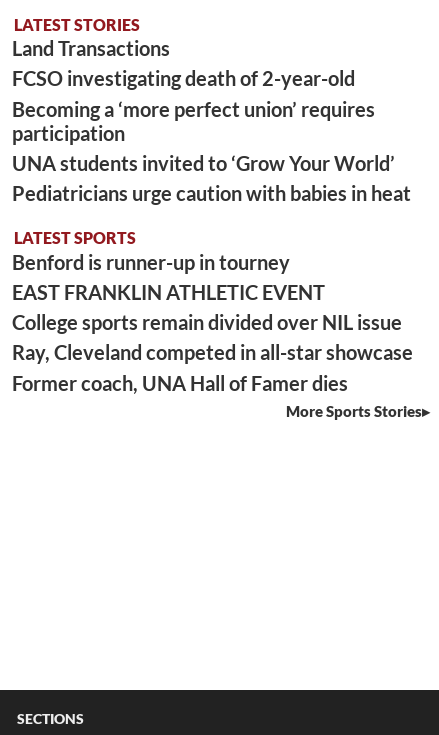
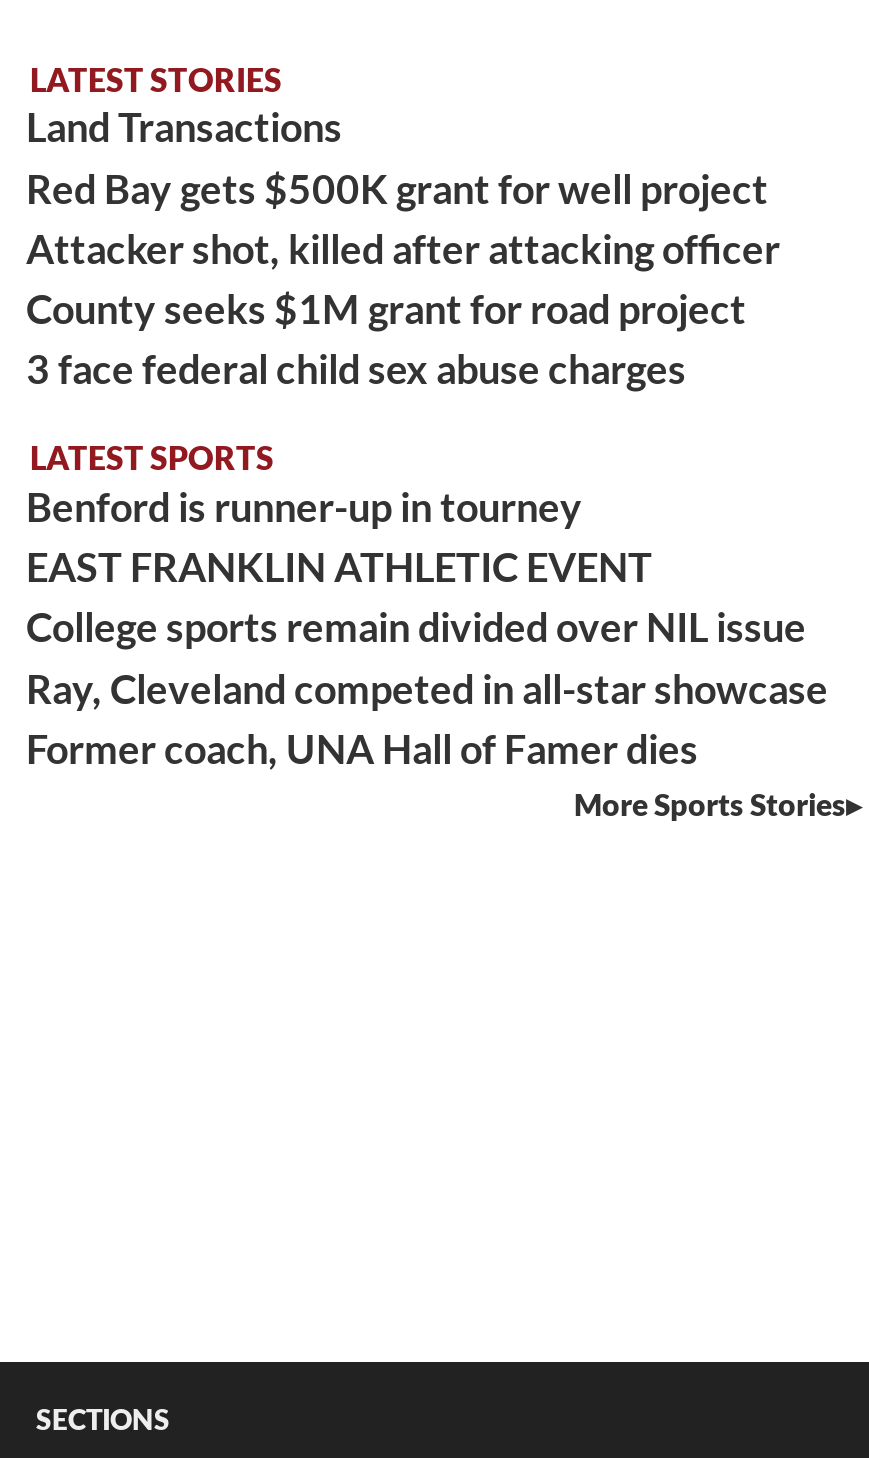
- FCSO investigating death of 2-year-old
- Becoming a ‘more perfect union’ requires
- participation
- UNA students invited to ‘Grow Your World’
- Pediatricians urge caution with babies in heat
+ Red Bay gets $500K grant for well project
+ Attacker shot, killed after attacking officer
+ County seeks $1M grant for road project
+ 3 face federal child sex abuse charges
